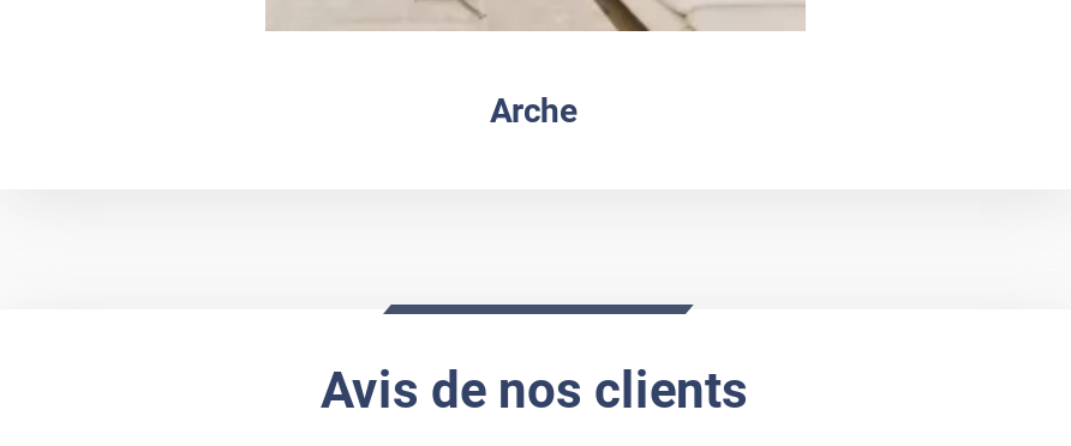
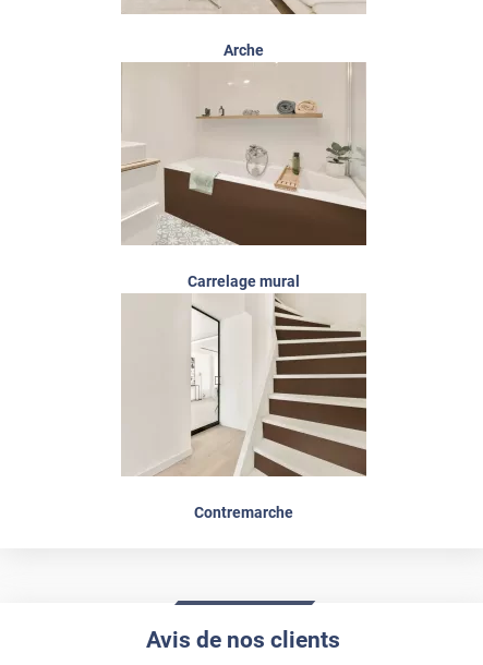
+ [image]
+ Carrelage mural

+ [image]
+ Contremarche
